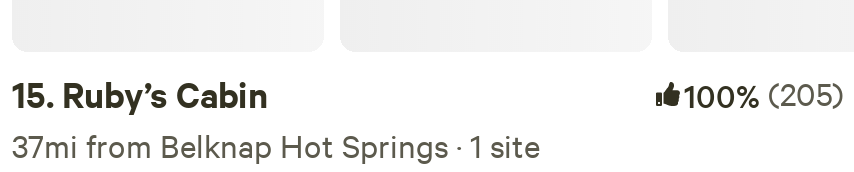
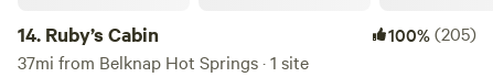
- 15. Ruby’s Cabin
+ 14. Ruby’s Cabin
